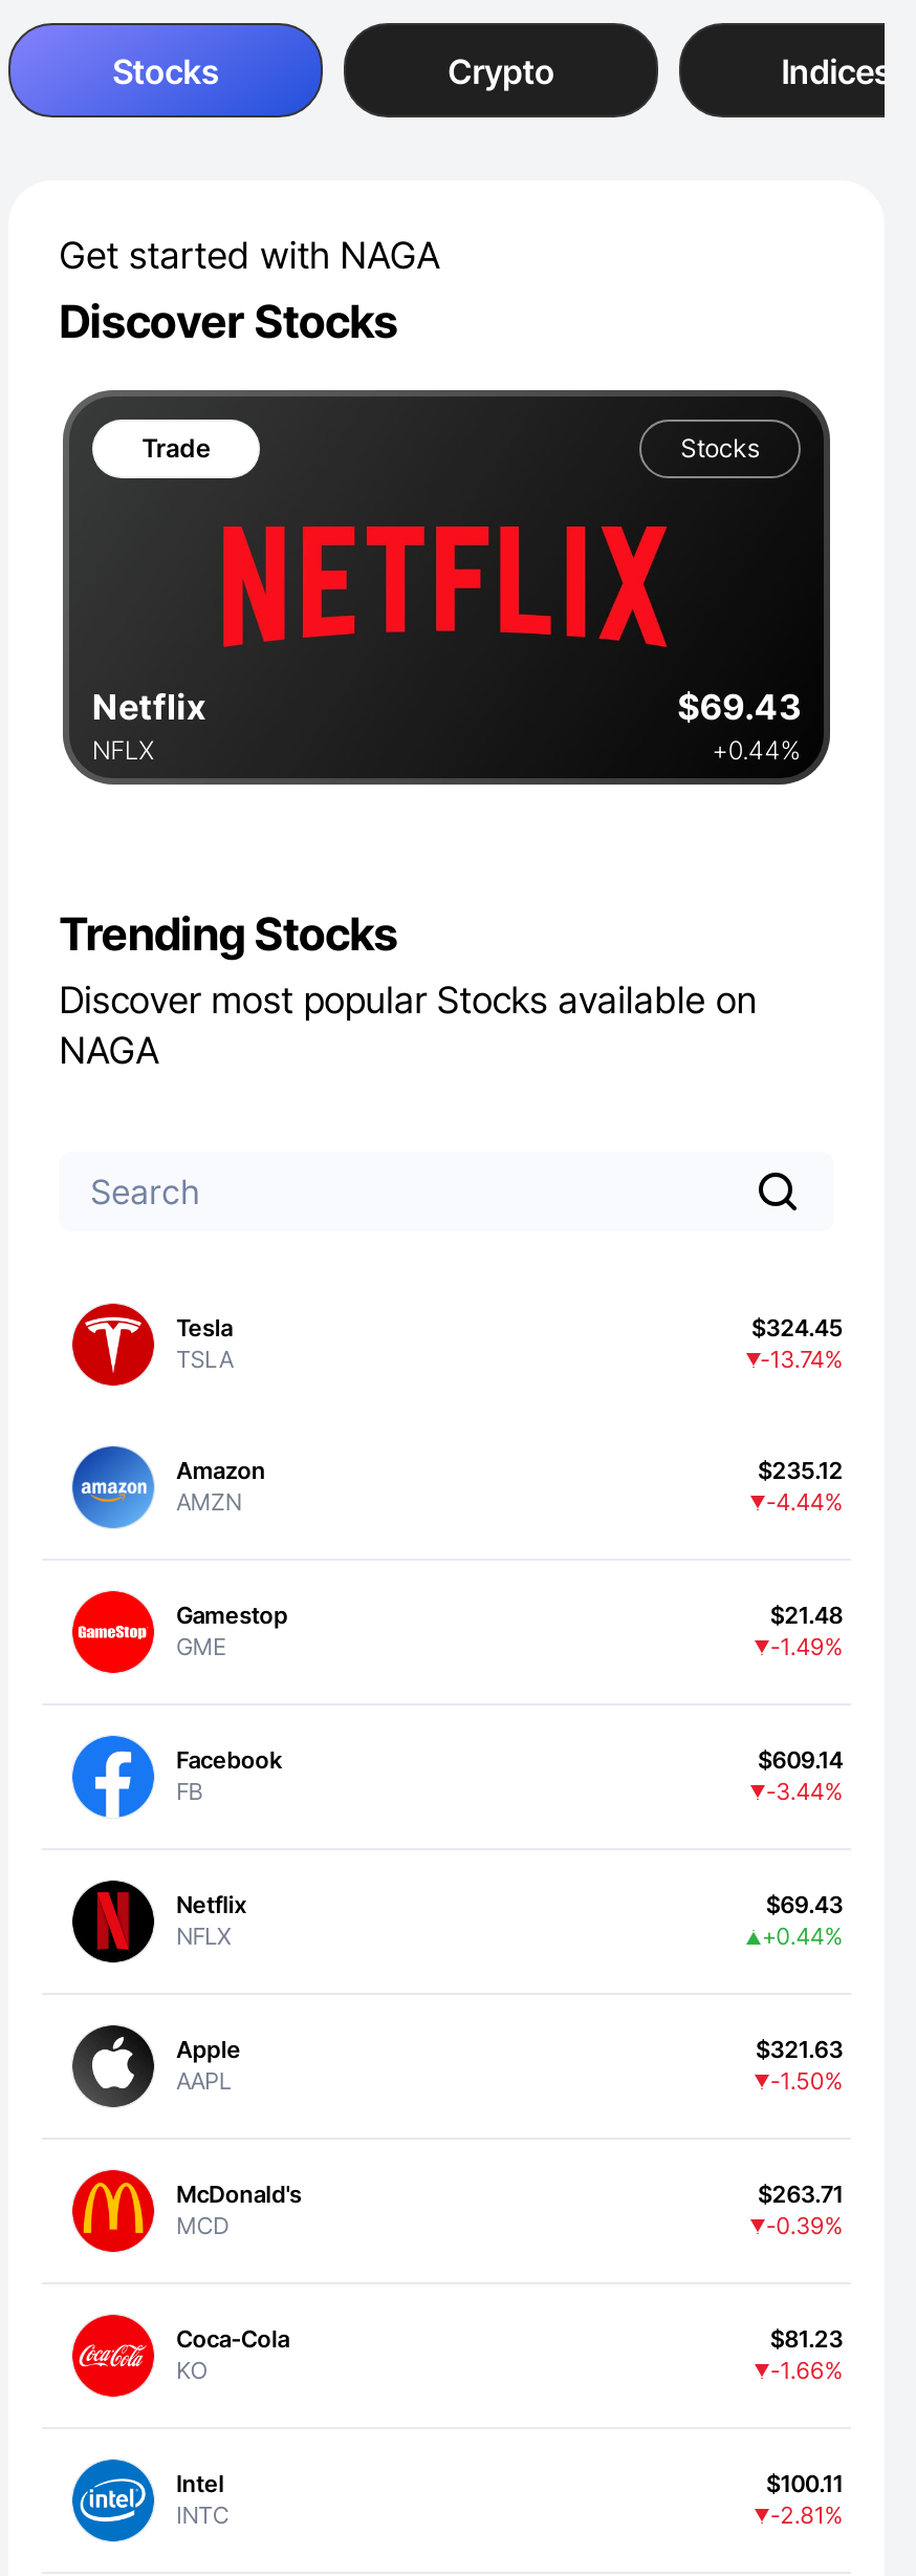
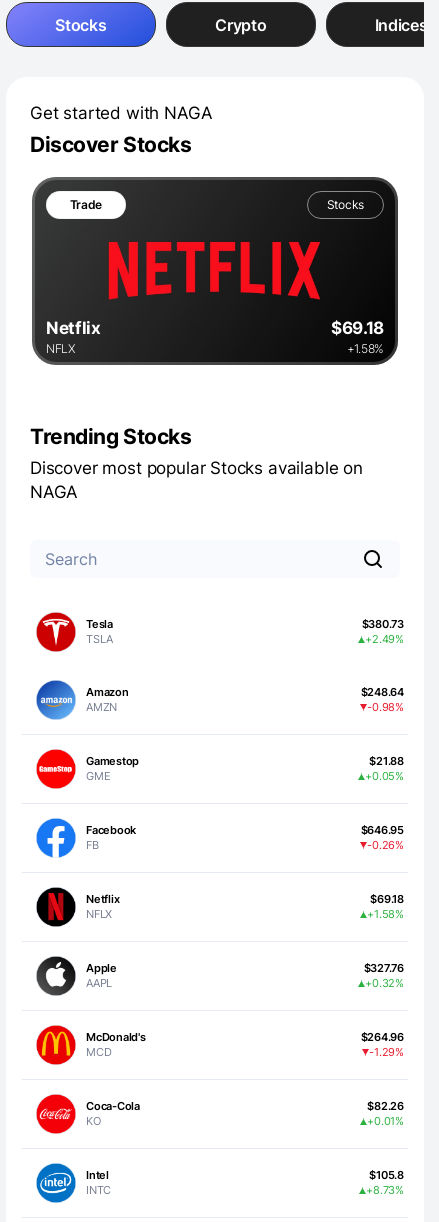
- $69.43
+ $69.18

- +0.44%
+ +1.58%

- $324.45
+ $380.73

- -13.74%
+ +2.49%

- $235.12
+ $248.64

- -4.44%
+ -0.98%

- $21.48
+ $21.88

- -1.49%
+ +0.05%

- $609.14
+ $646.95

- -3.44%
+ -0.26%

- $69.43
+ $69.18

- +0.44%
+ +1.58%

- $321.63
+ $327.76

- -1.50%
+ +0.32%

- $263.71
+ $264.96

- -0.39%
+ -1.29%

- $81.23
+ $82.26

- -1.66%
+ +0.01%

- $100.11
+ $105.8

- -2.81%
+ +8.73%
